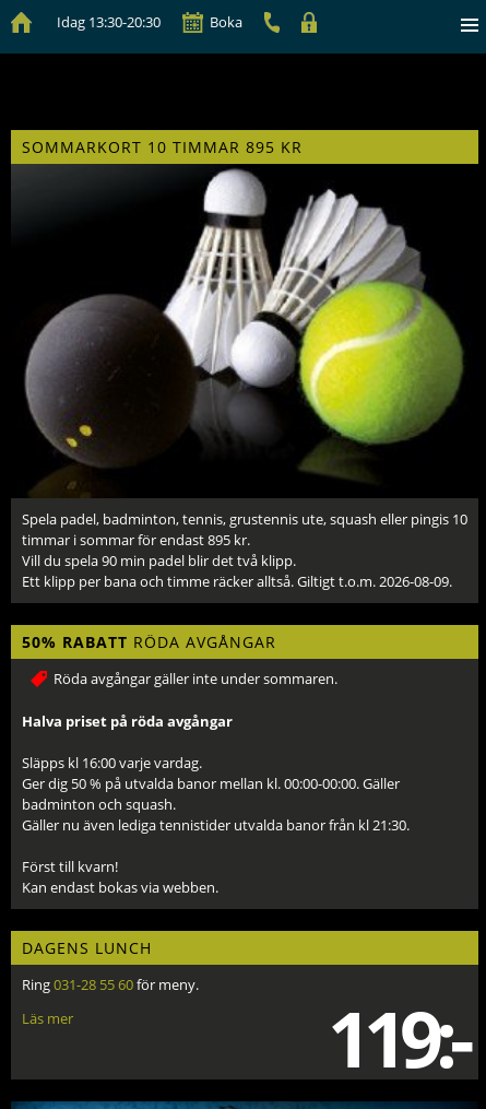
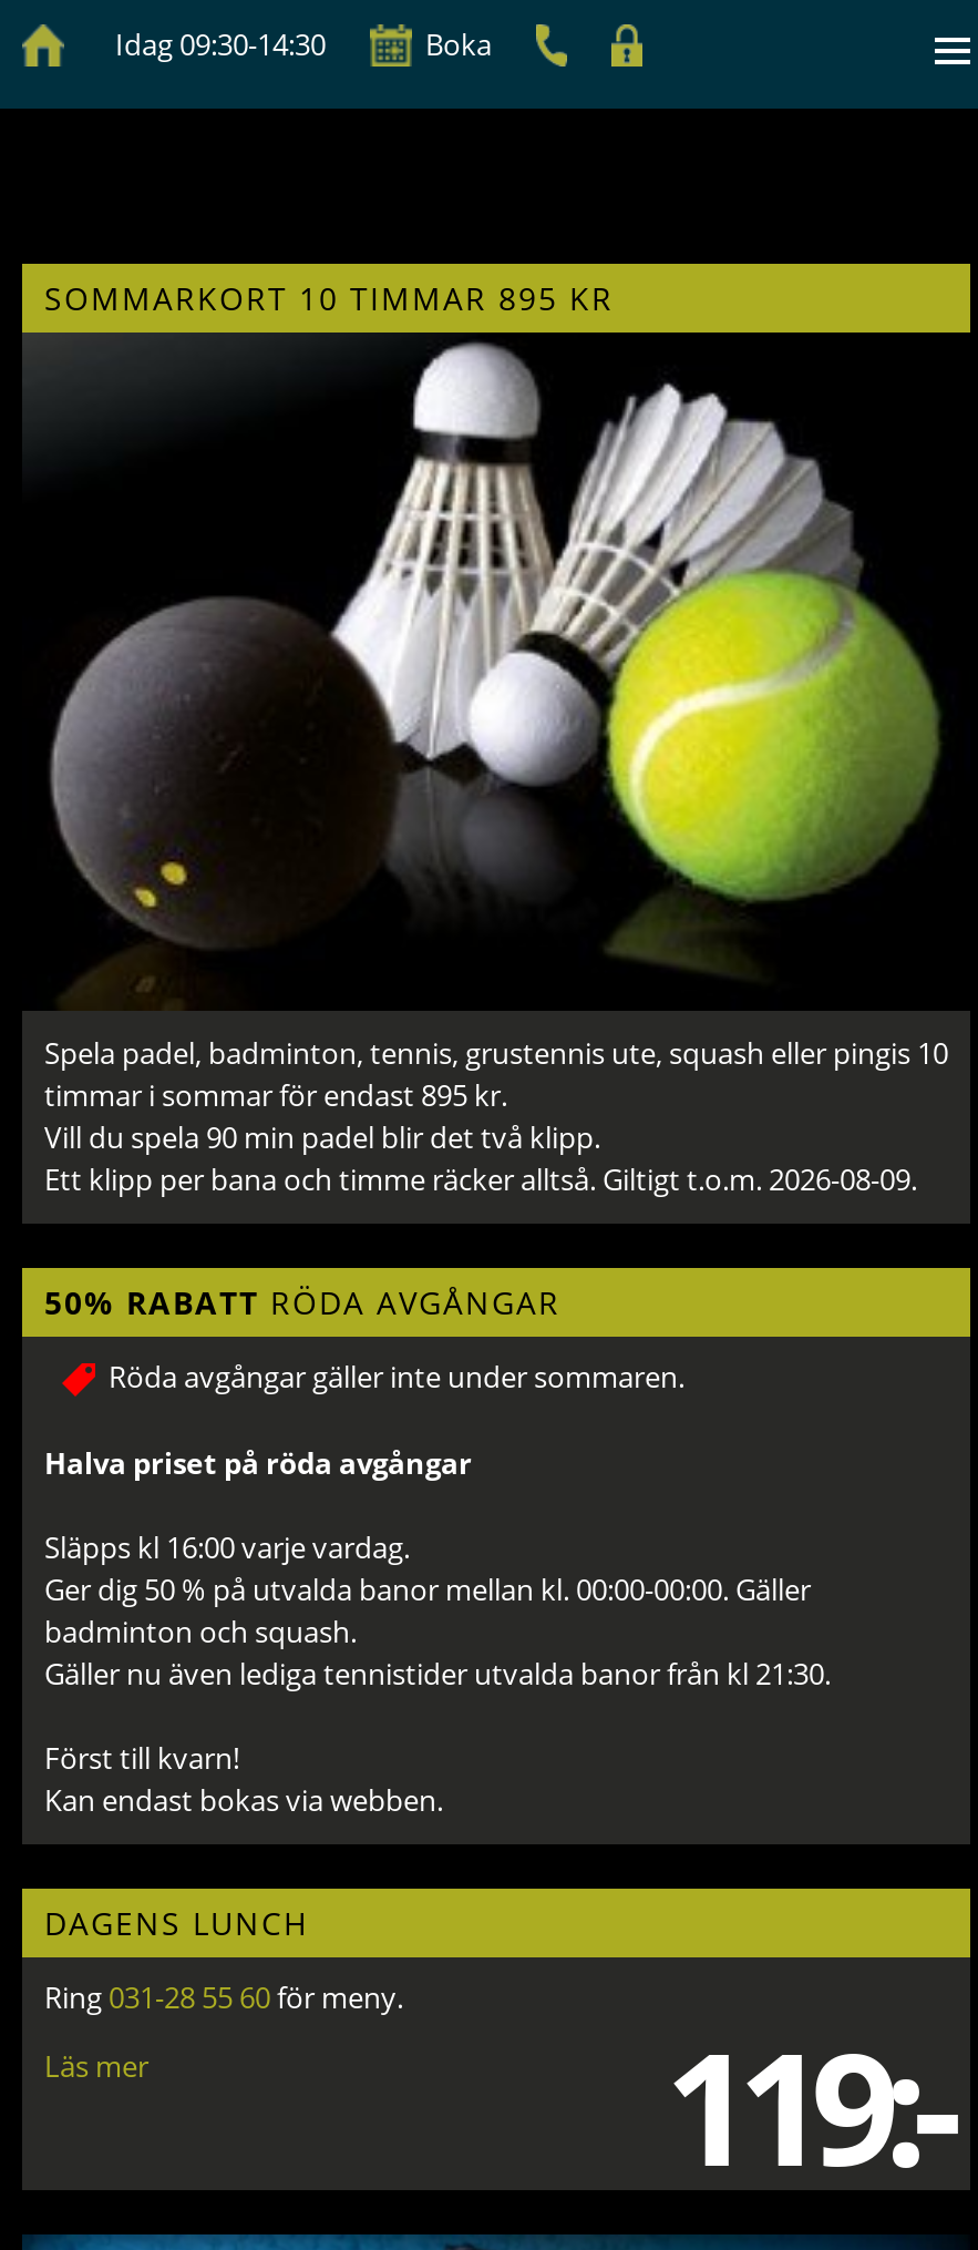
- Idag 13:30-20:30
+ Idag 09:30-14:30
